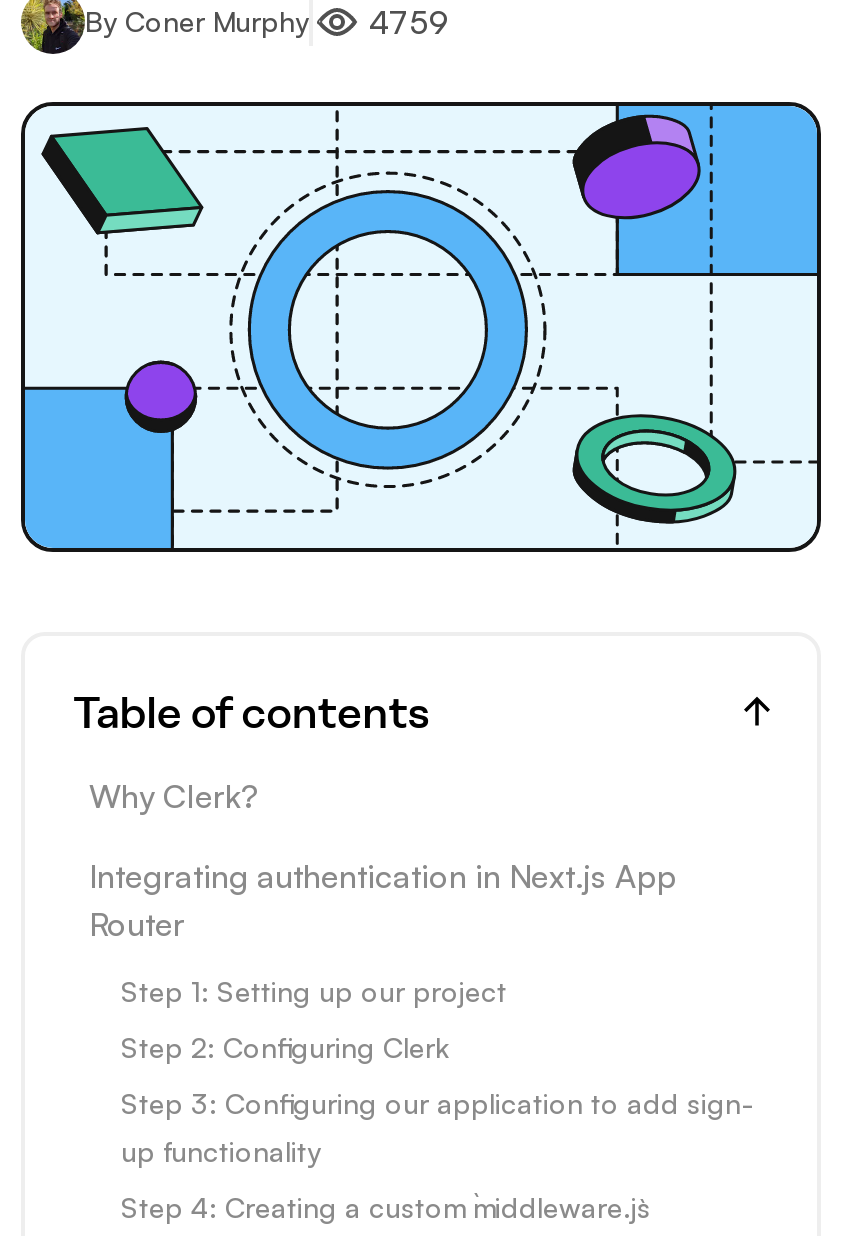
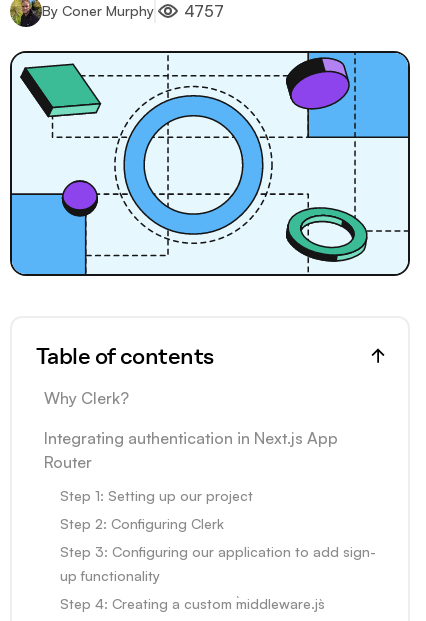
- By Coner Murphy 4759
+ By Coner Murphy 4757
